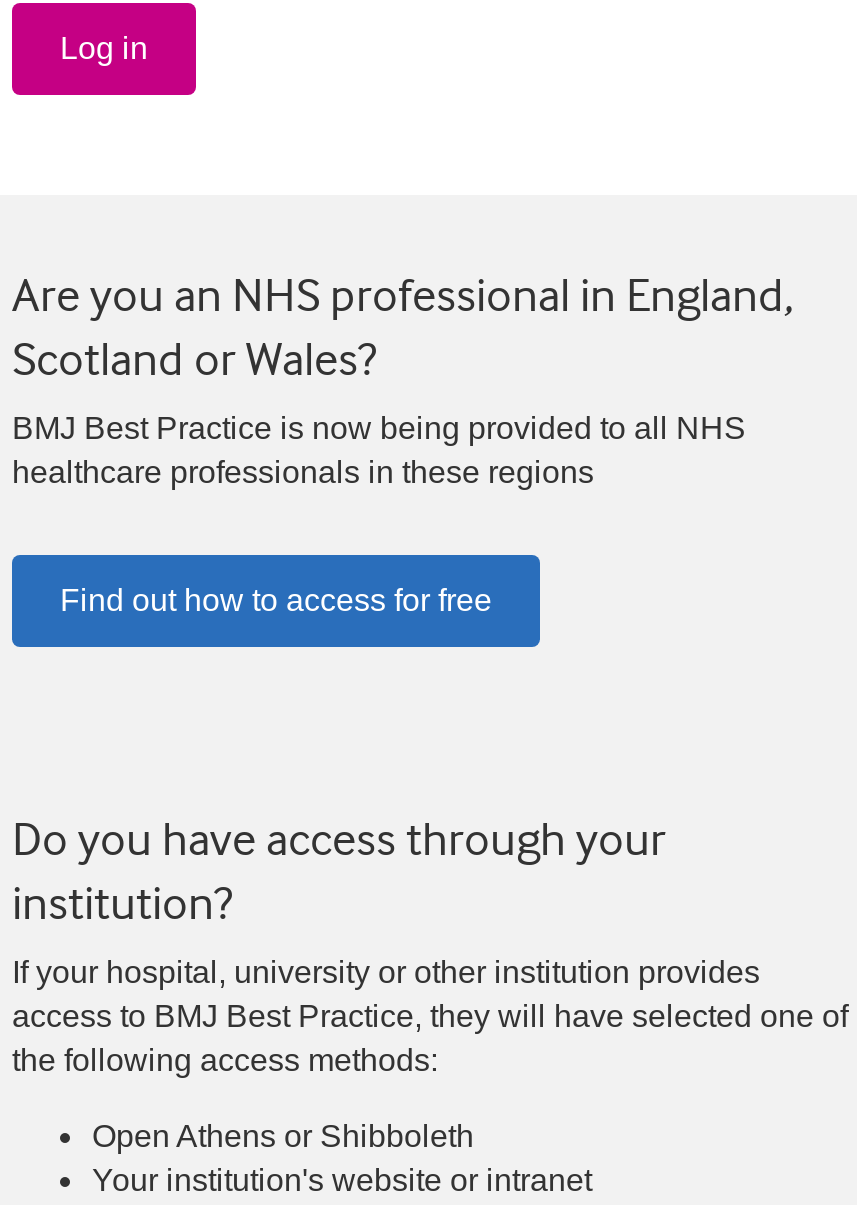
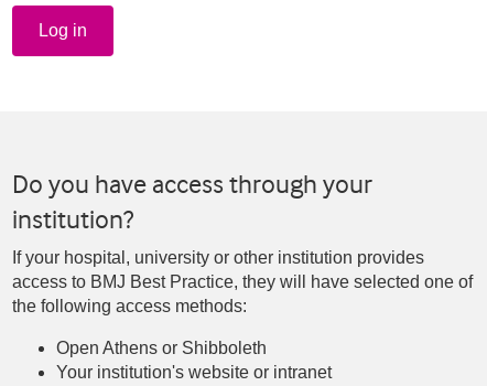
- Are you an NHS professional in England,
- Scotland or Wales?
- BMJ Best Practice is now being provided to all NHS
- healthcare professionals in these regions

- Find out how to access for free
